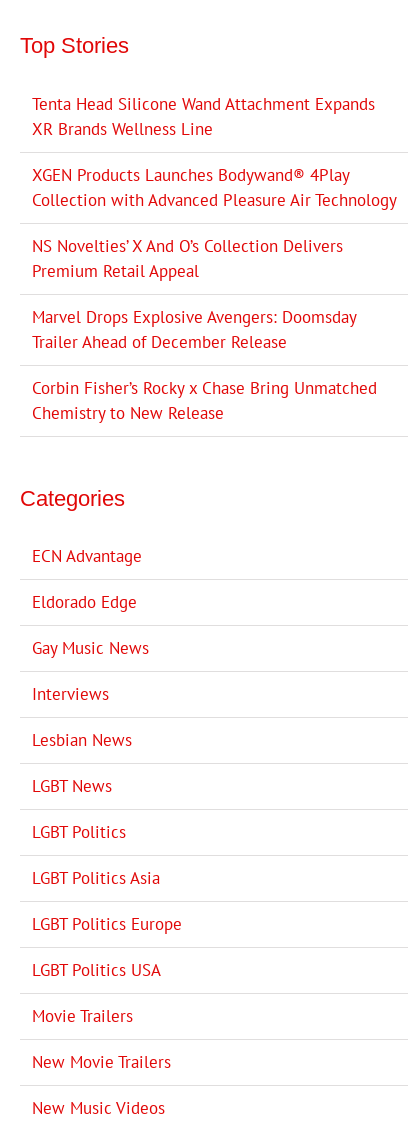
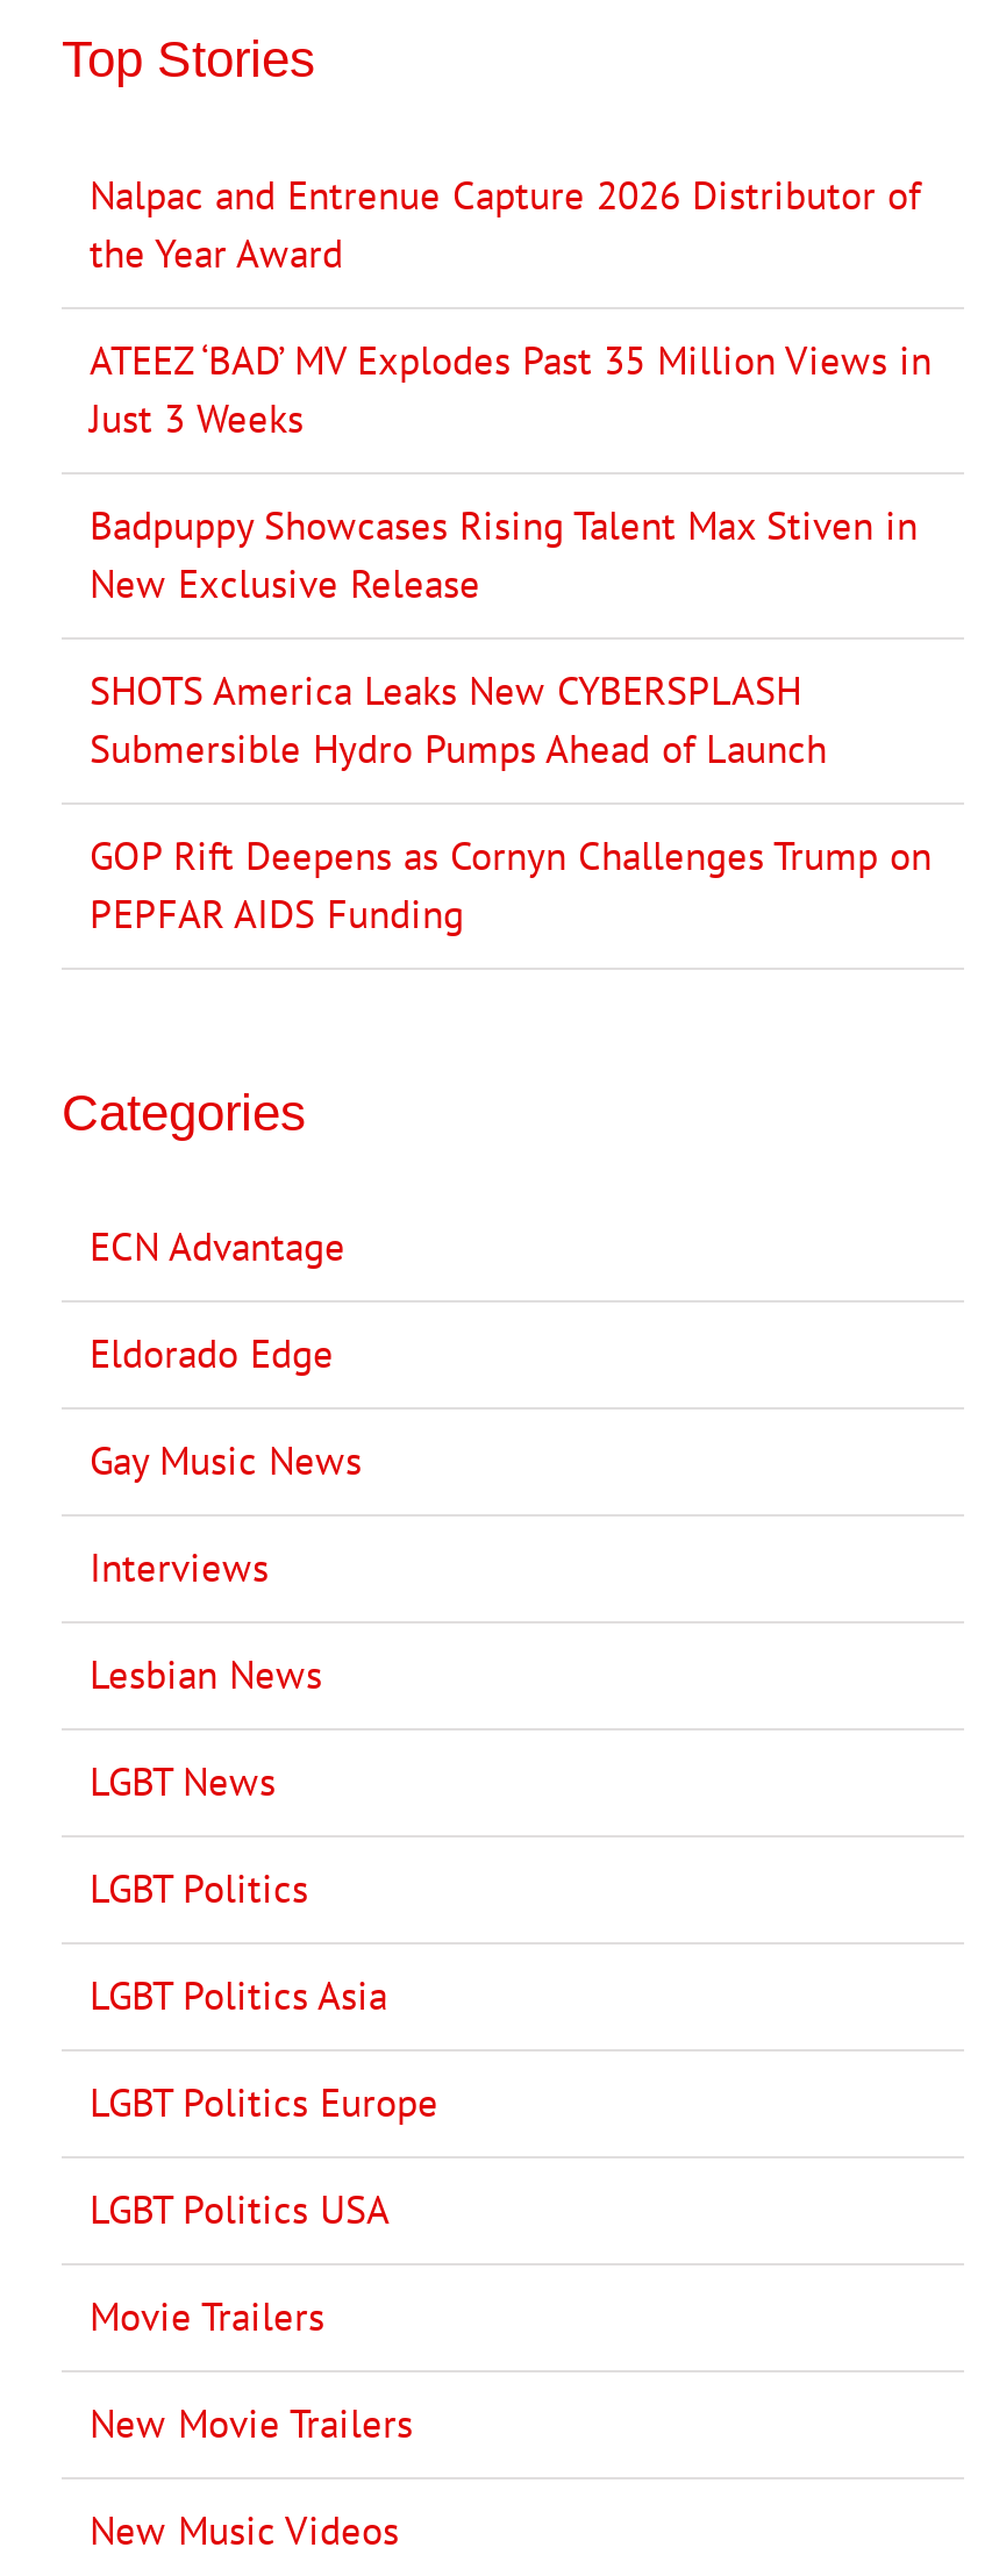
- Tenta Head Silicone Wand Attachment Expands
- XR Brands Wellness Line
+ Nalpac and Entrenue Capture 2026 Distributor of
+ the Year Award

- XGEN Products Launches Bodywand® 4Play
- Collection with Advanced Pleasure Air Technology
+ ATEEZ ‘BAD’ MV Explodes Past 35 Million Views in
+ Just 3 Weeks

- NS Novelties’ X And O’s Collection Delivers
- Premium Retail Appeal
+ Badpuppy Showcases Rising Talent Max Stiven in
+ New Exclusive Release

- Marvel Drops Explosive Avengers: Doomsday
- Trailer Ahead of December Release
+ SHOTS America Leaks New CYBERSPLASH
+ Submersible Hydro Pumps Ahead of Launch

- Corbin Fisher’s Rocky x Chase Bring Unmatched
- Chemistry to New Release
+ GOP Rift Deepens as Cornyn Challenges Trump on
+ PEPFAR AIDS Funding
